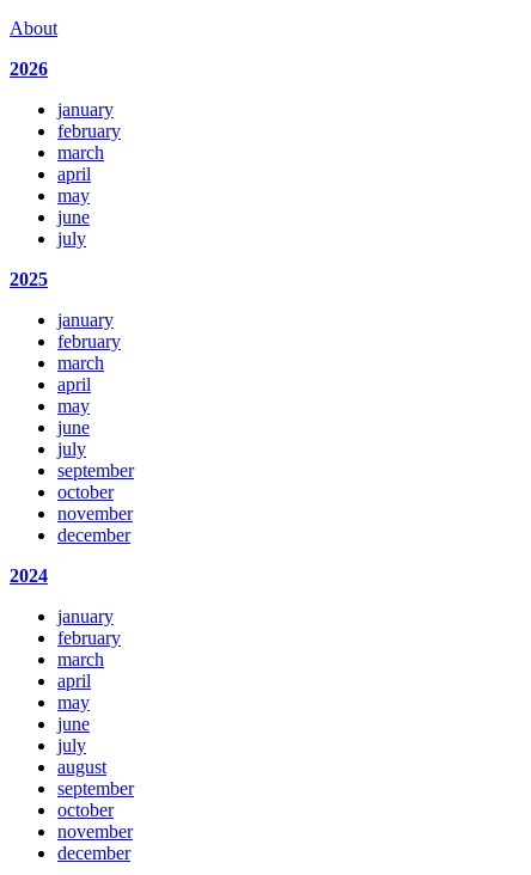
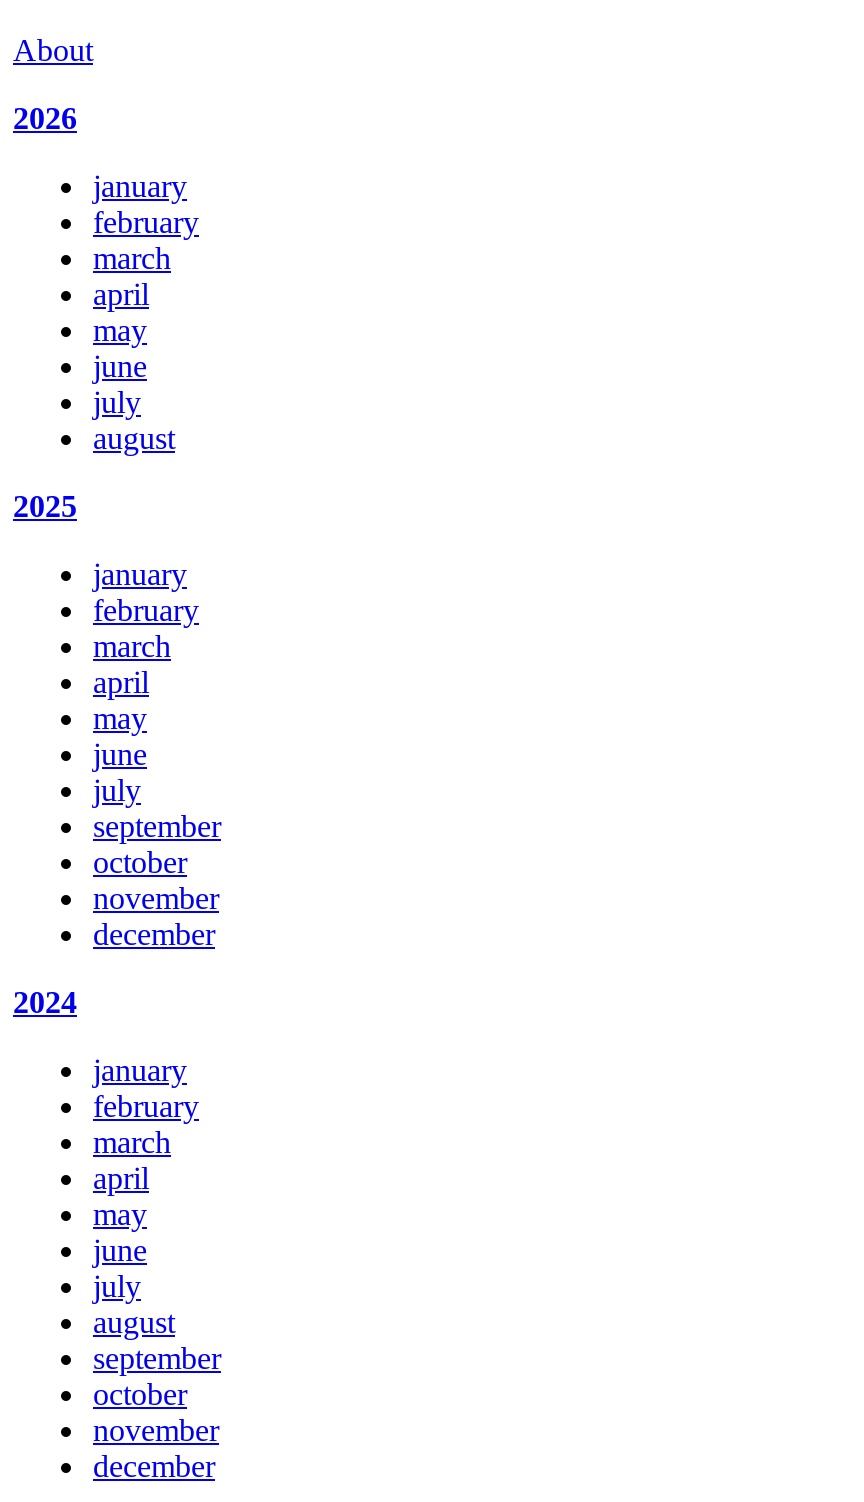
+ august
